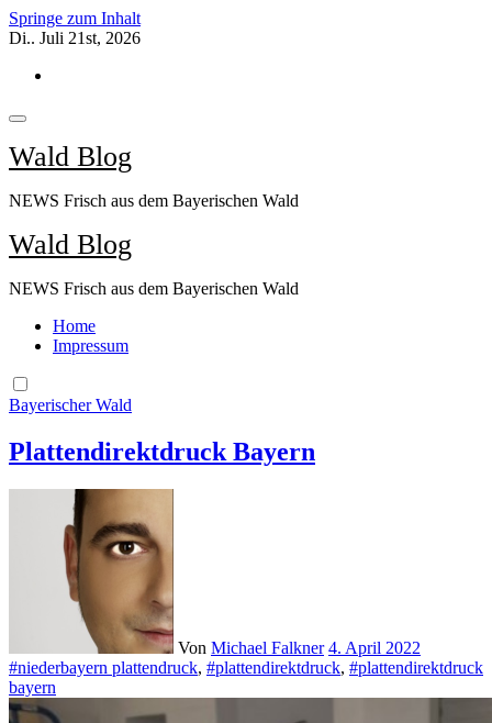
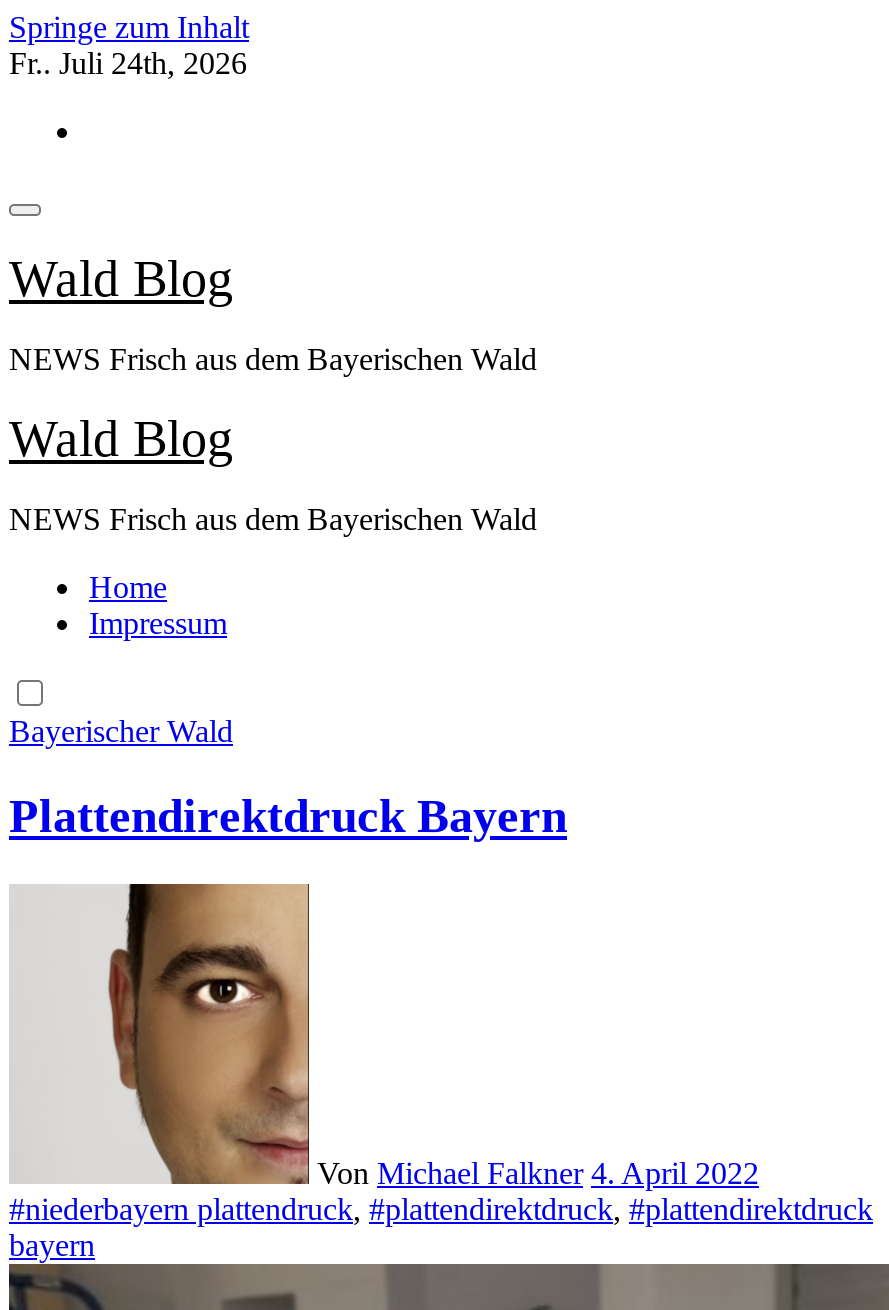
- Di.. Juli 21st, 2026
+ Fr.. Juli 24th, 2026
